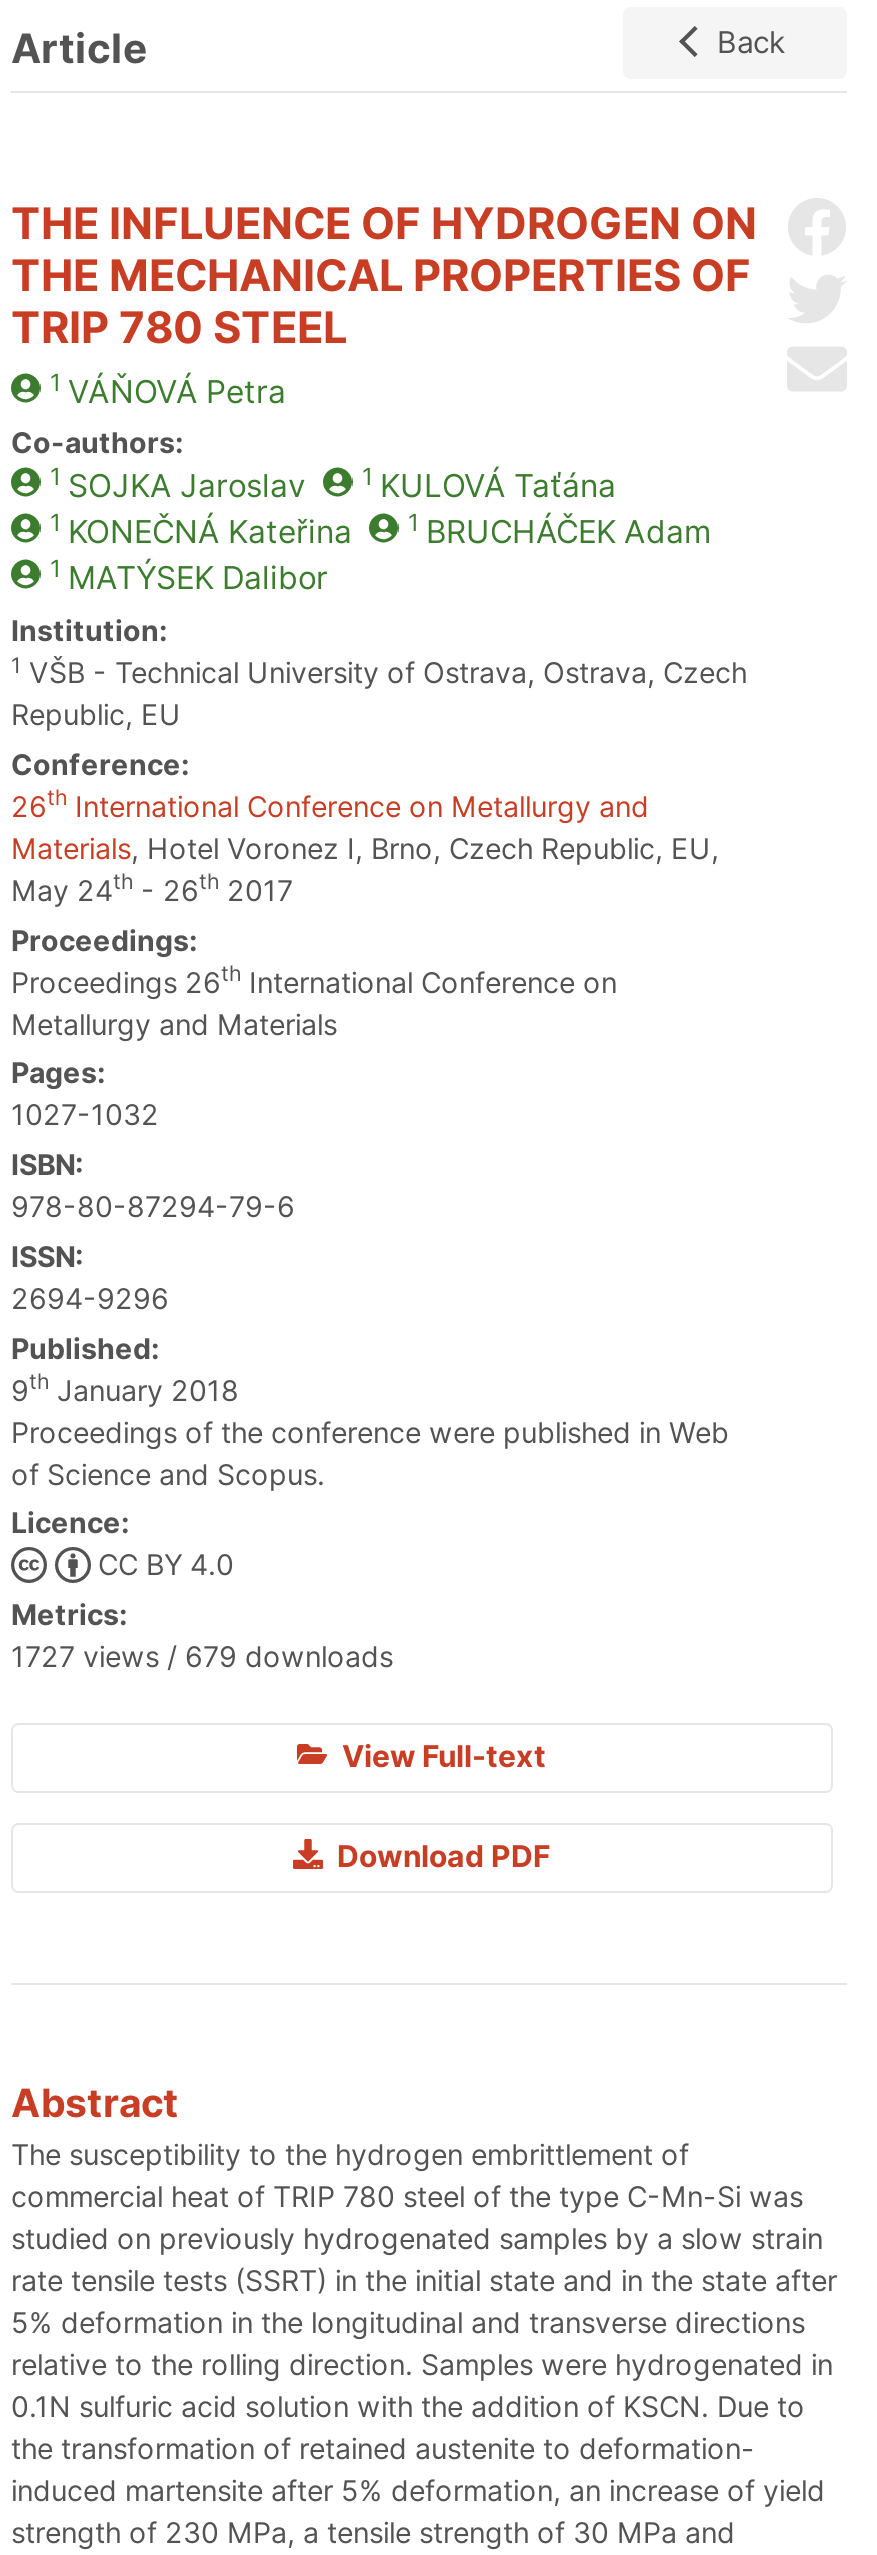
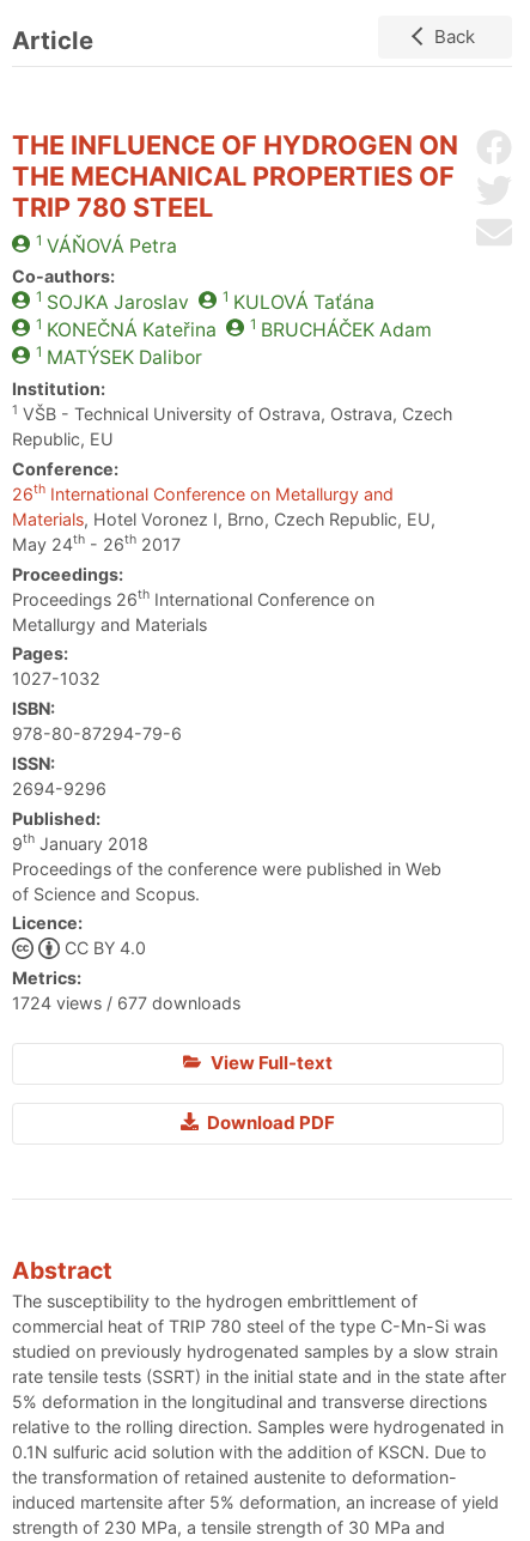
- 1727 views / 679 downloads
+ 1724 views / 677 downloads
